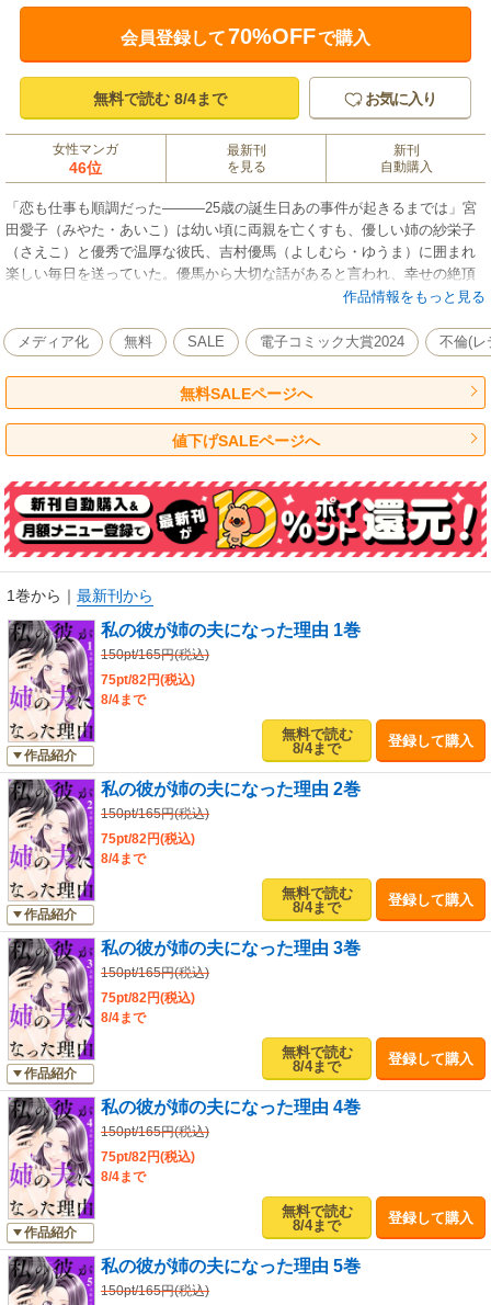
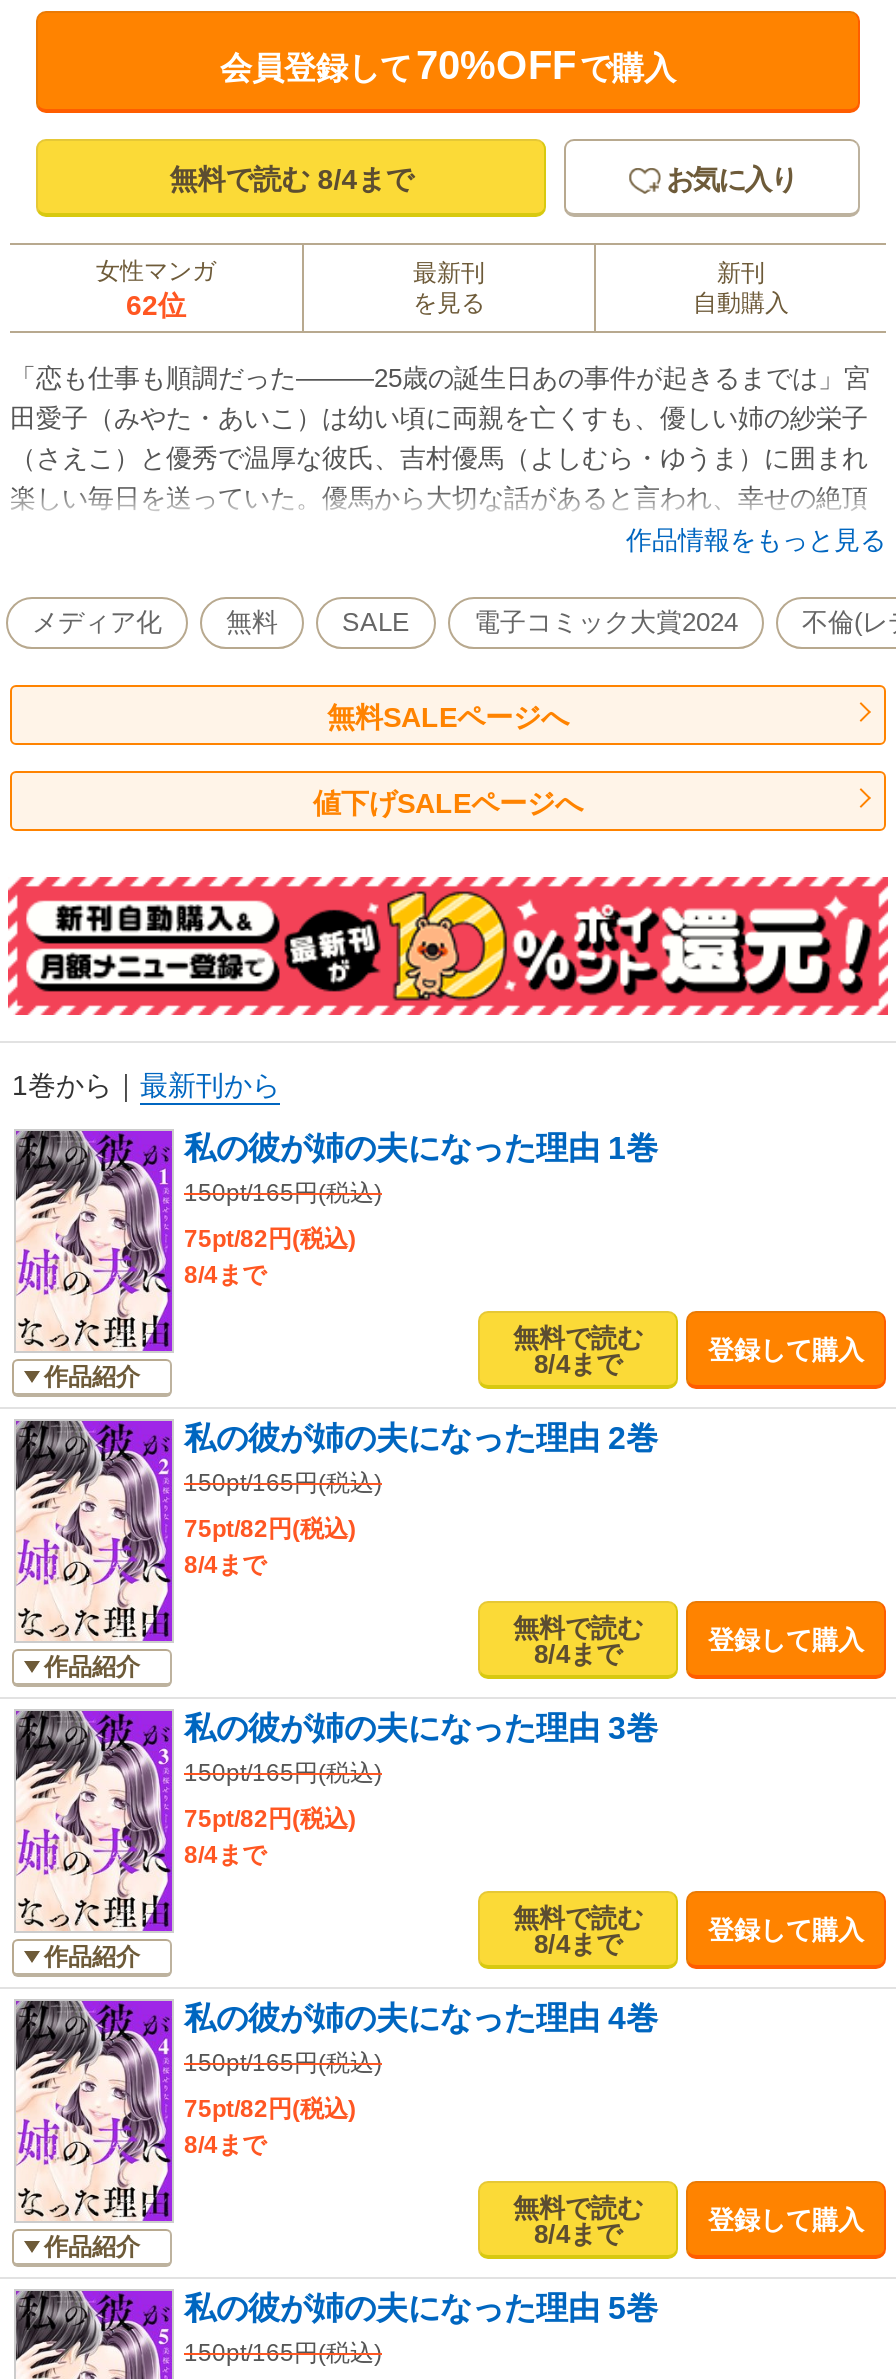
- 46位
+ 62位
